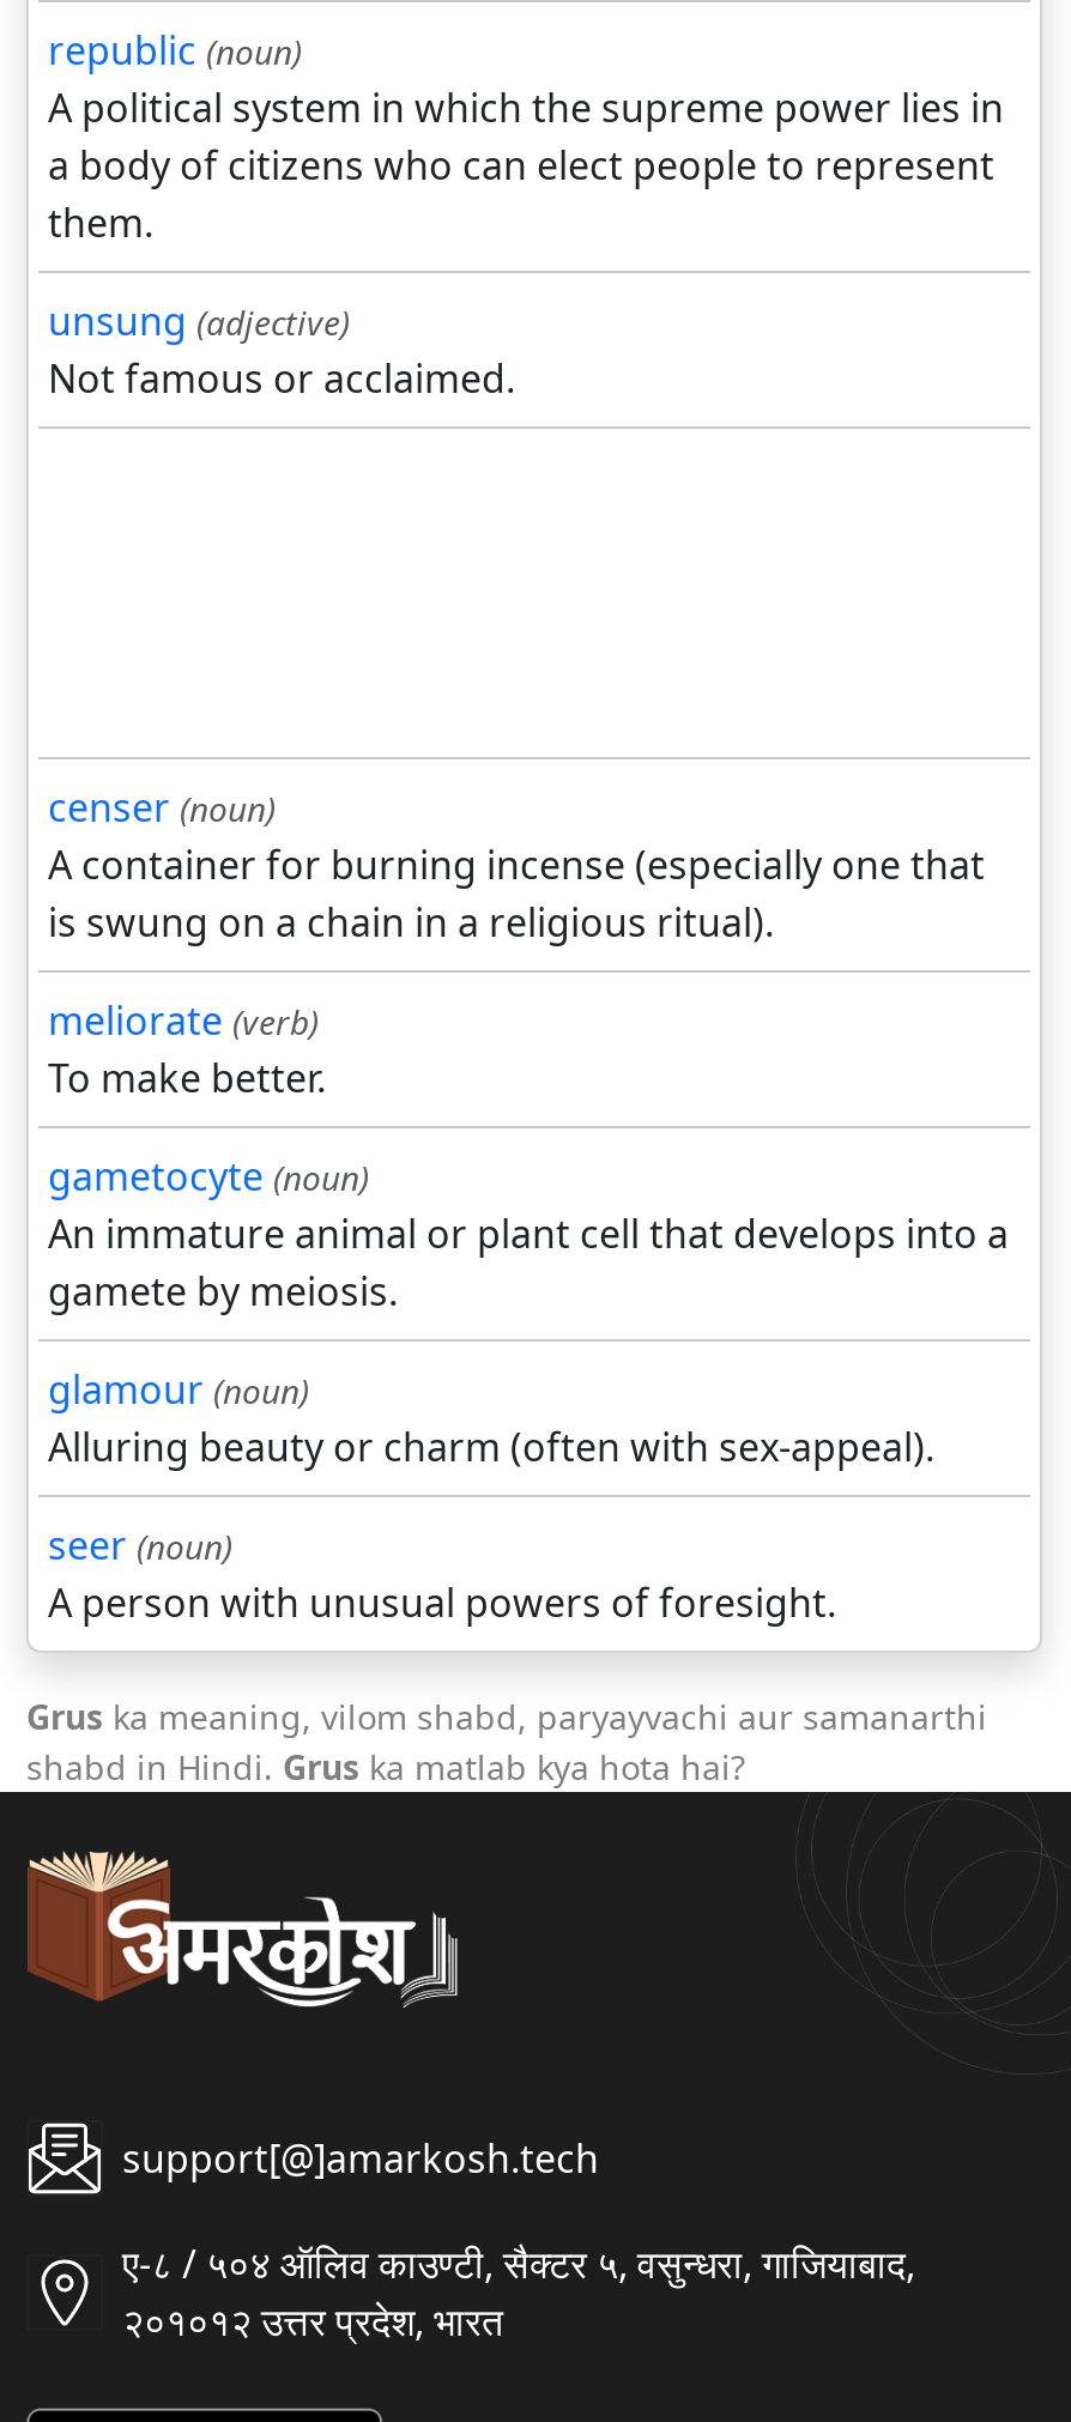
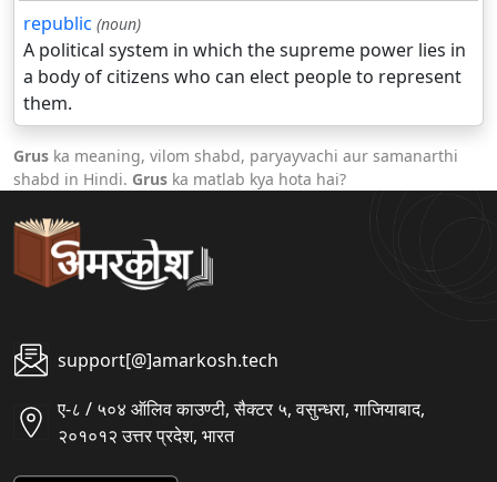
- unsung (adjective)
- Not famous or acclaimed.

- censer (noun)
- A container for burning incense (especially one that
- is swung on a chain in a religious ritual).
- meliorate (verb)
- To make better.
- gametocyte (noun)
- An immature animal or plant cell that develops into a
- gamete by meiosis.
- glamour (noun)
- Alluring beauty or charm (often with sex-appeal).
- seer (noun)
- A person with unusual powers of foresight.
